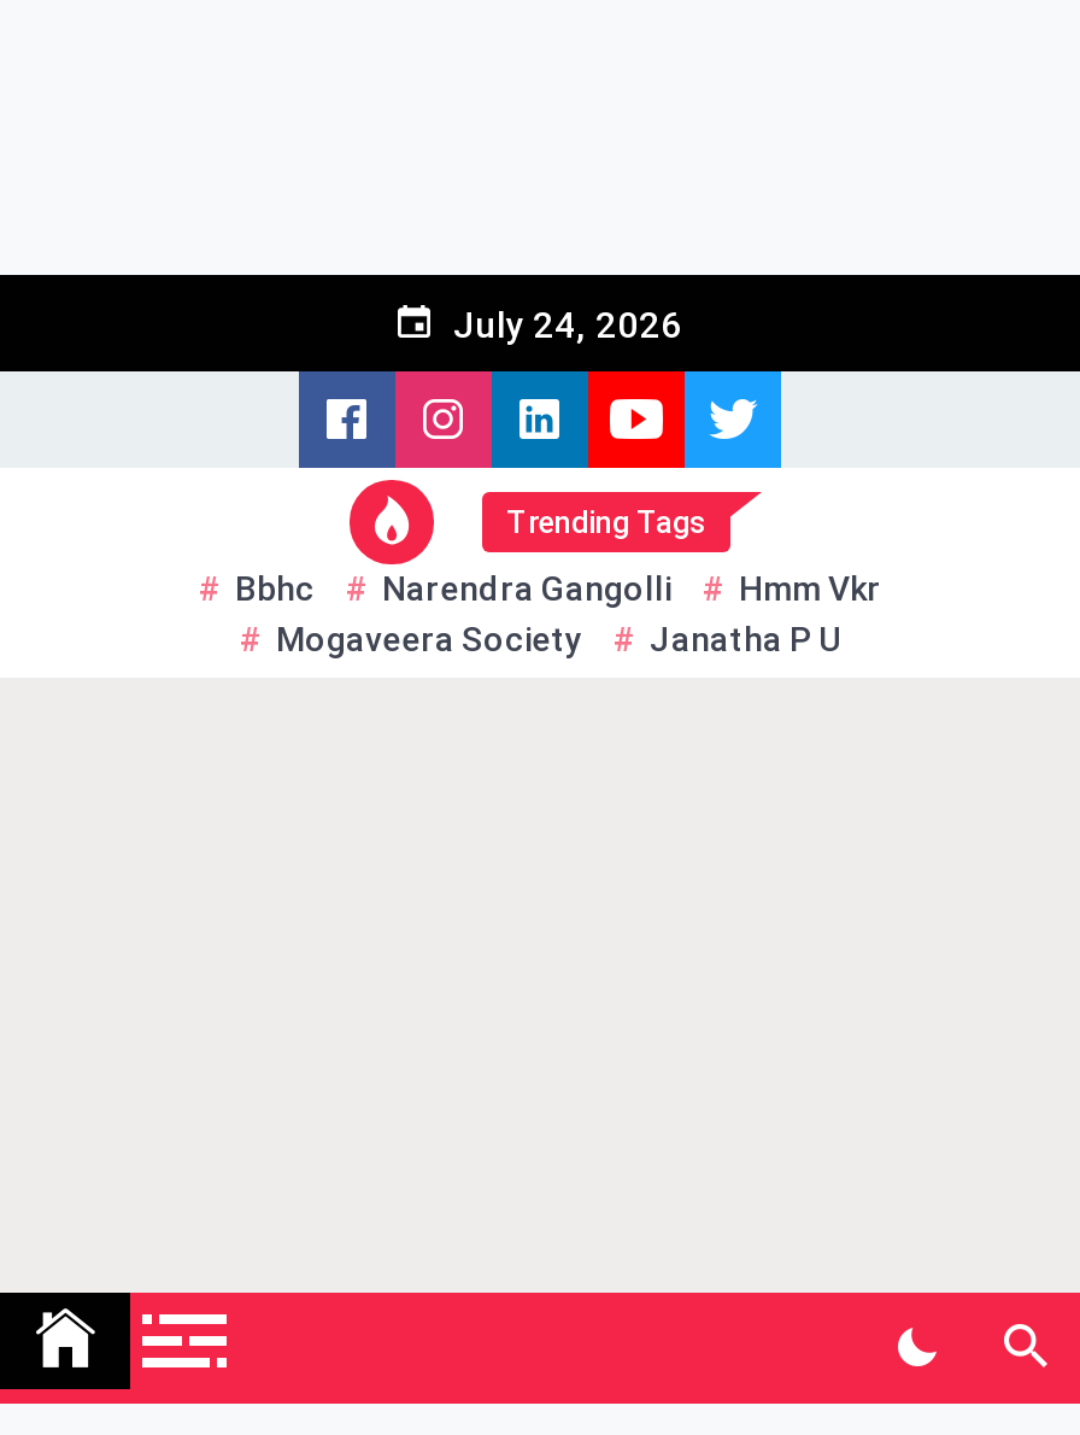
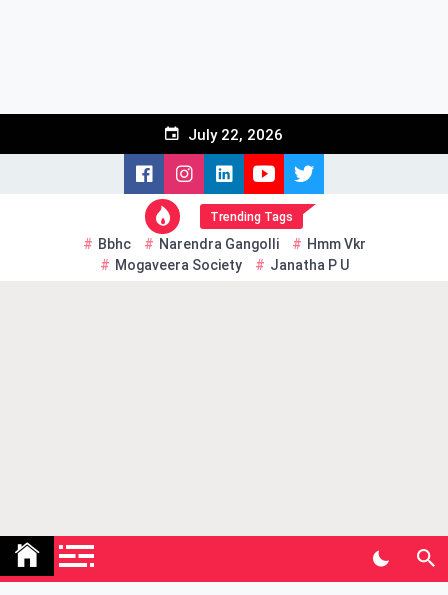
- July 24, 2026
+ July 22, 2026
